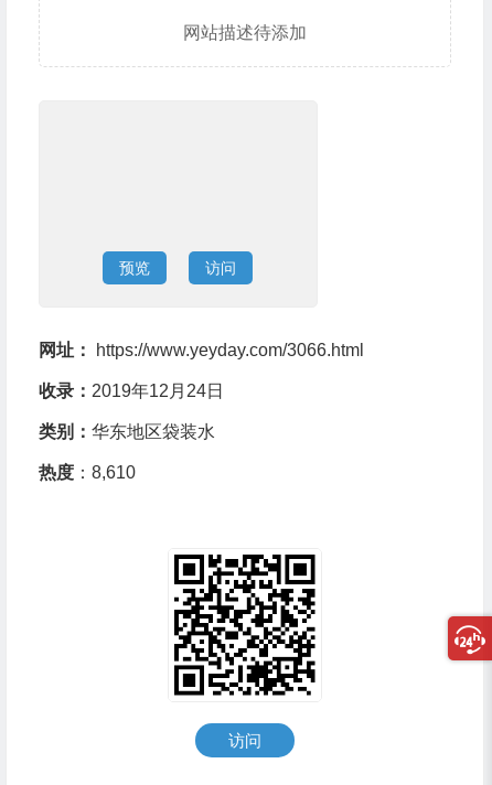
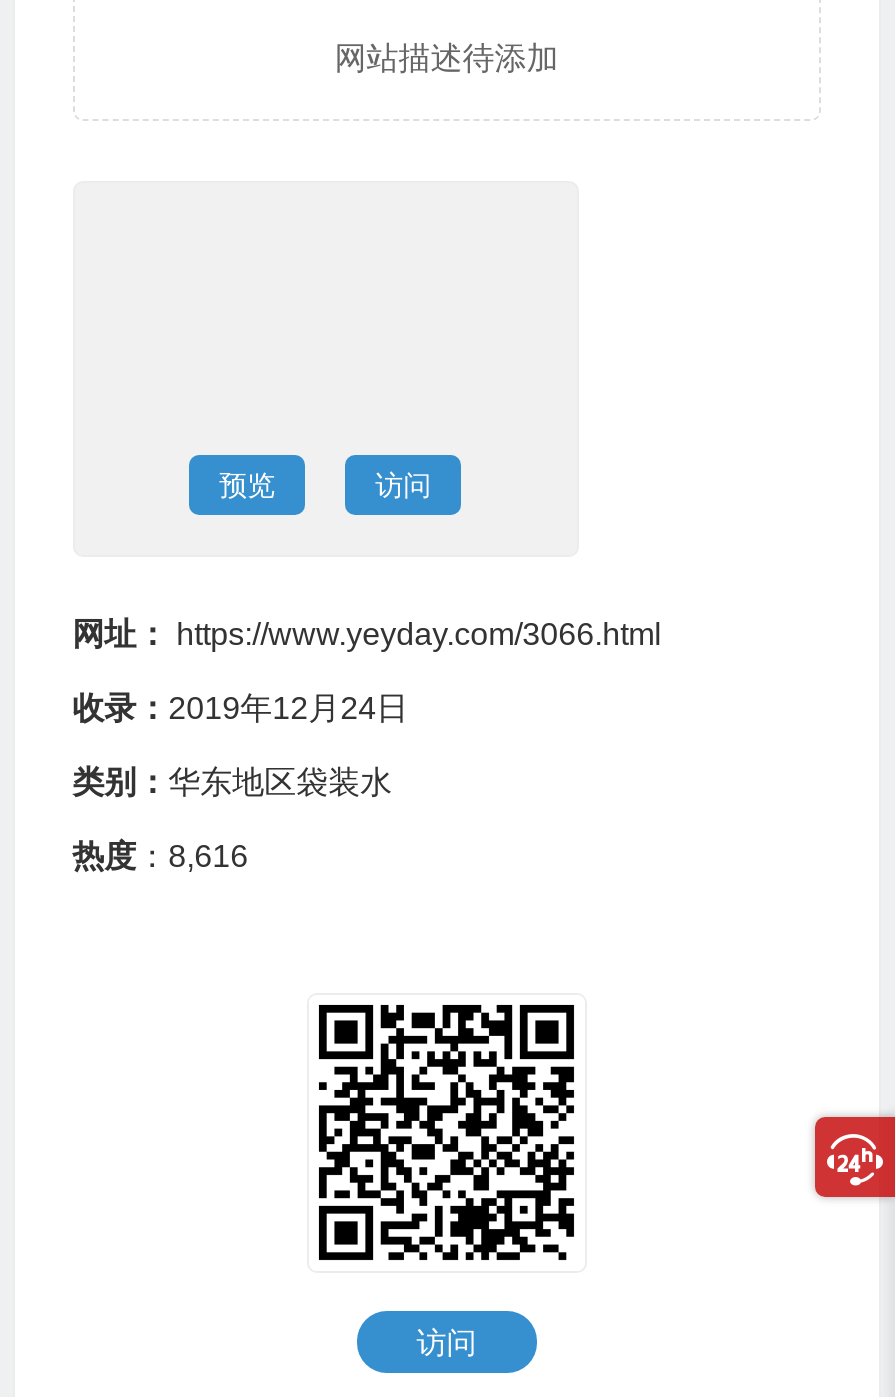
- 热度：8,610
+ 热度：8,616
